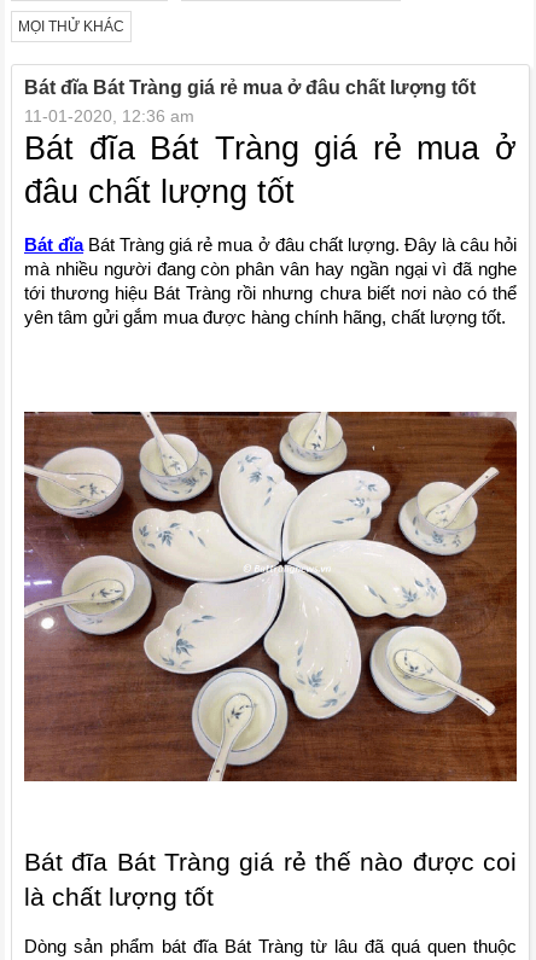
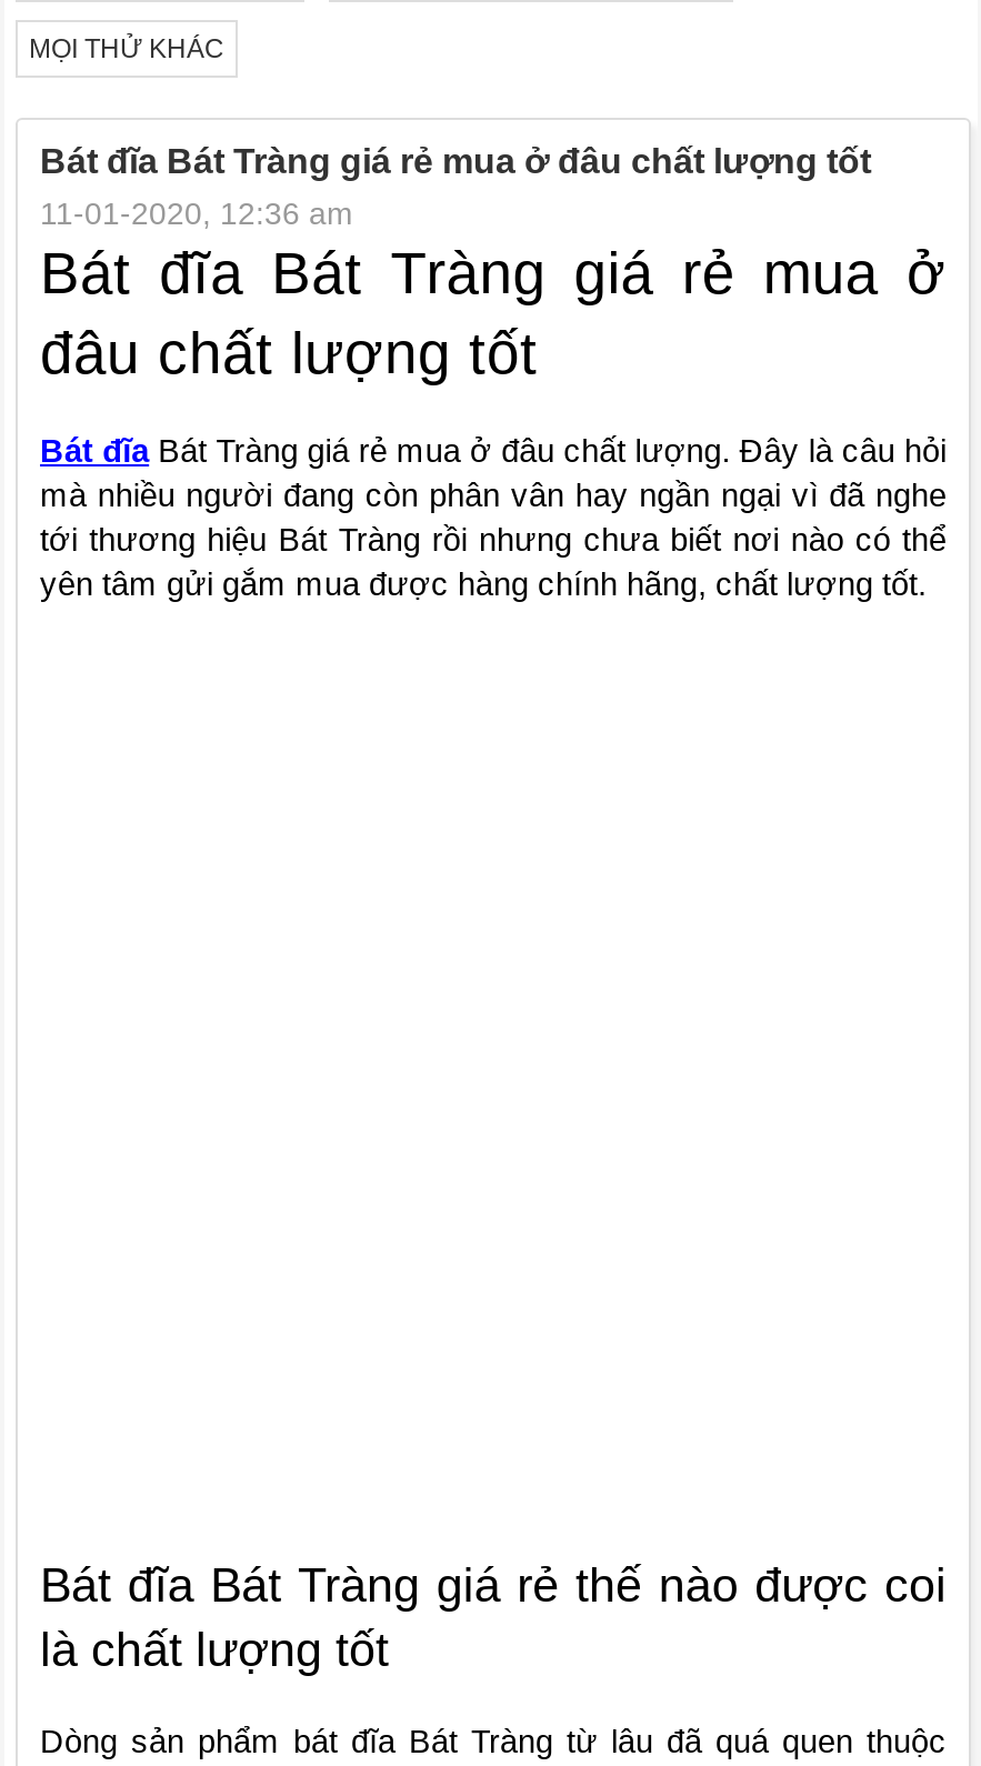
- [image]
